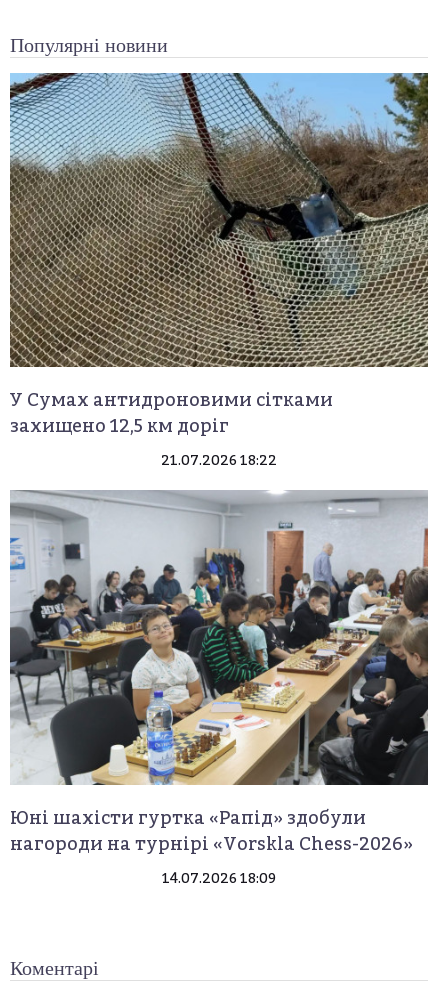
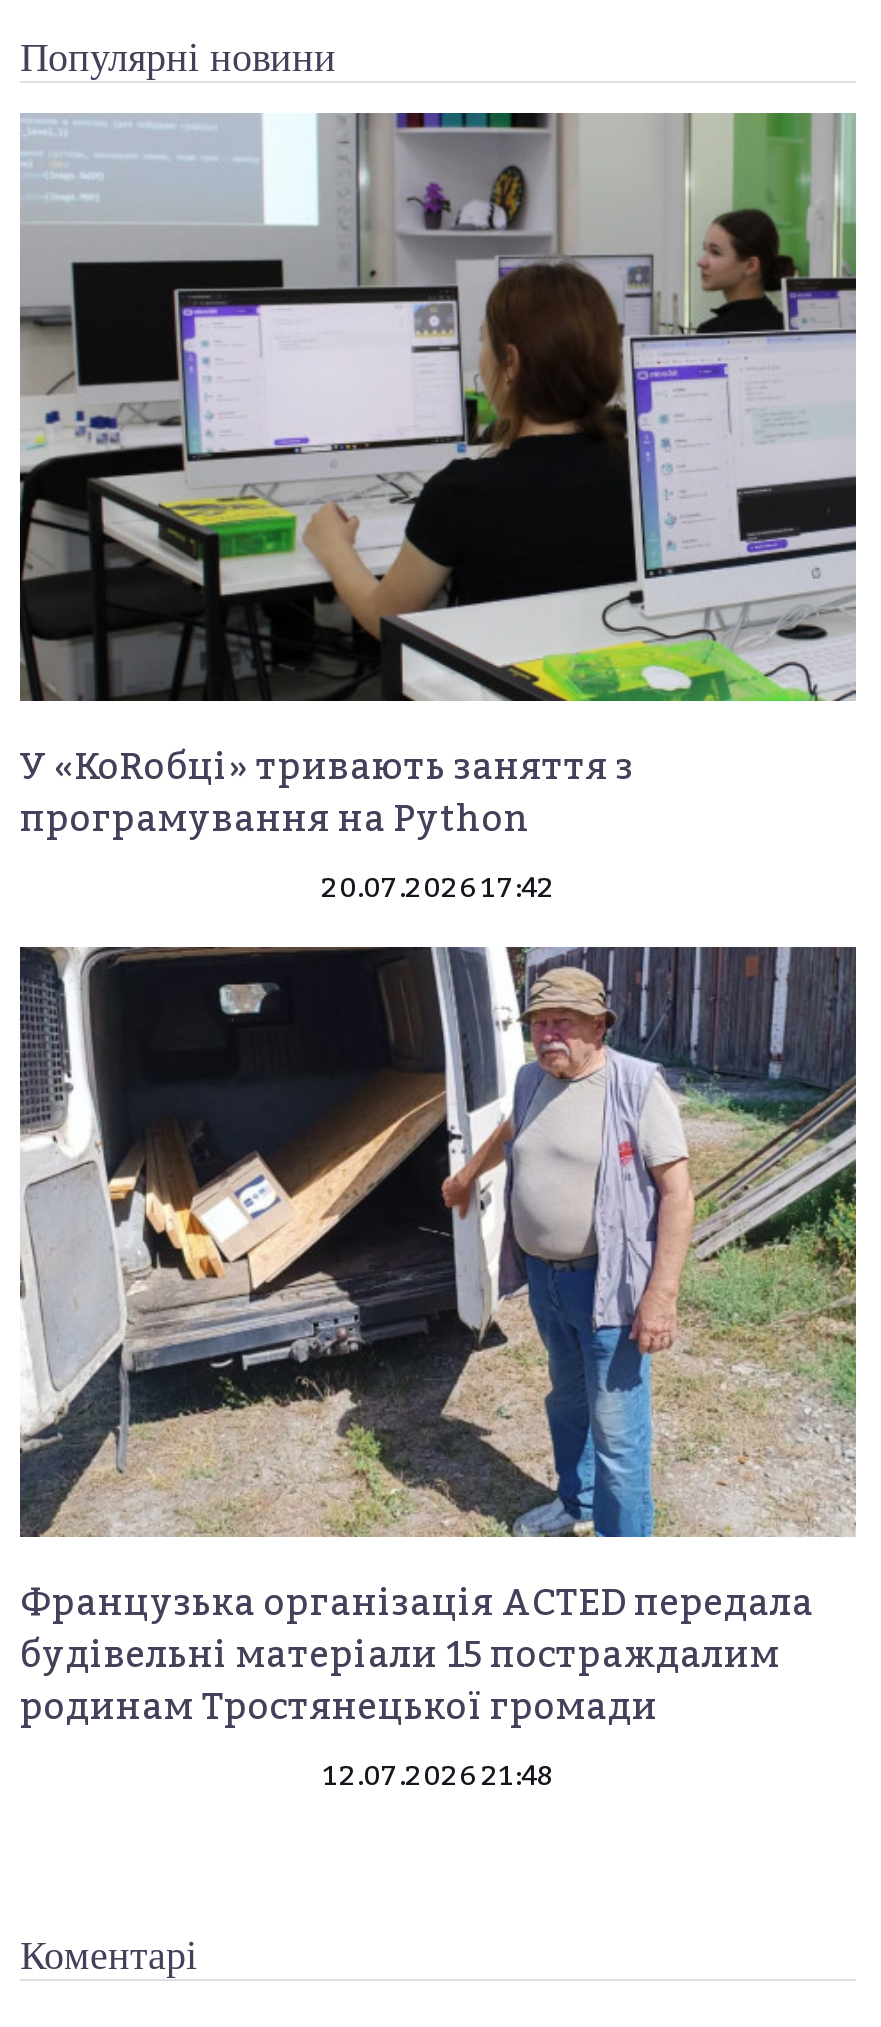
- [image]
- У Сумах антидроновими сітками
- захищено 12,5 км доріг
+ [image]
+ У «КоRобці» тривають заняття з
+ програмування на Python

- 21.07.2026 18:22
+ 20.07.2026 17:42

- [image]
- Юні шахісти гуртка «Рапід» здобули
- нагороди на турнірі «Vorskla Chess-2026»
+ [image]
+ Французька організація ACTED передала
+ будівельні матеріали 15 постраждалим
+ родинам Тростянецької громади

- 14.07.2026 18:09
+ 12.07.2026 21:48
